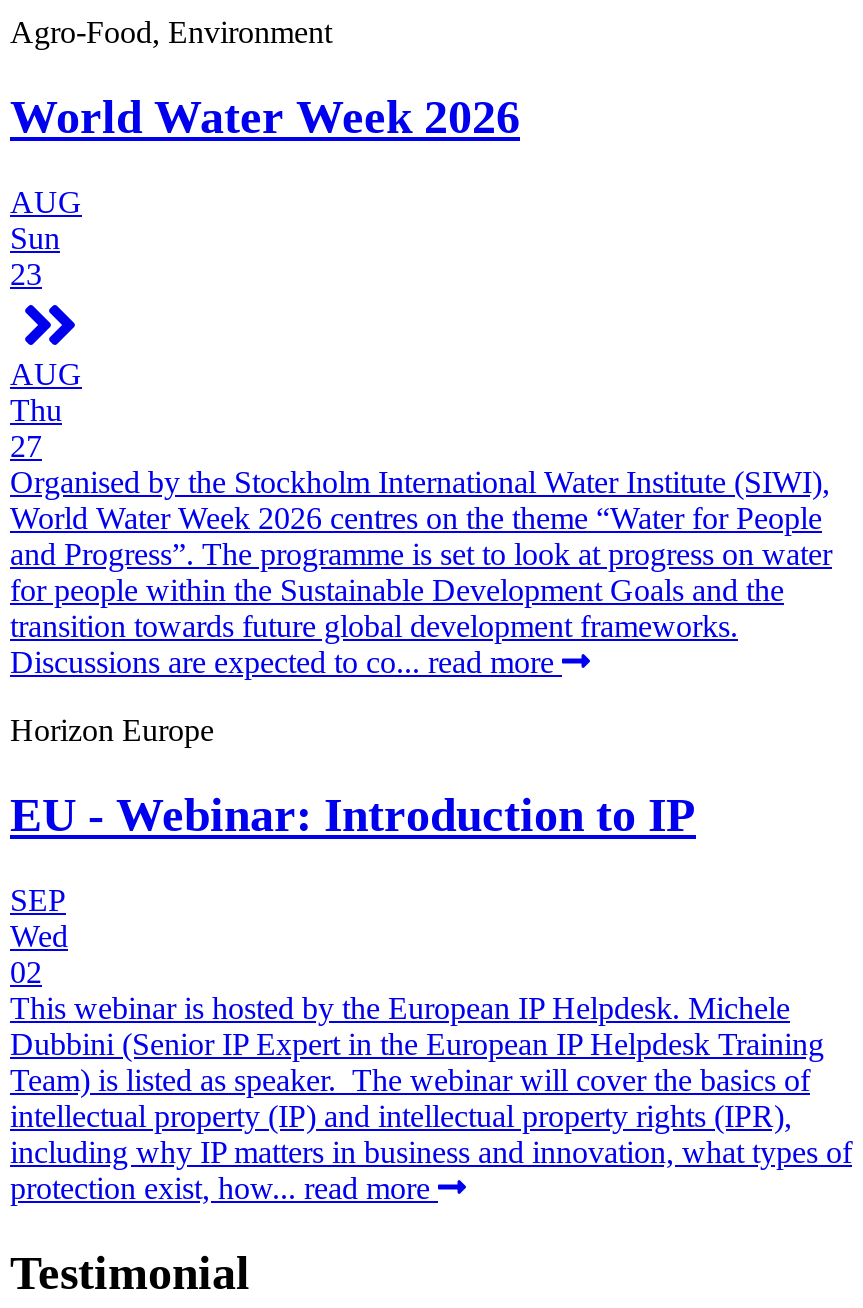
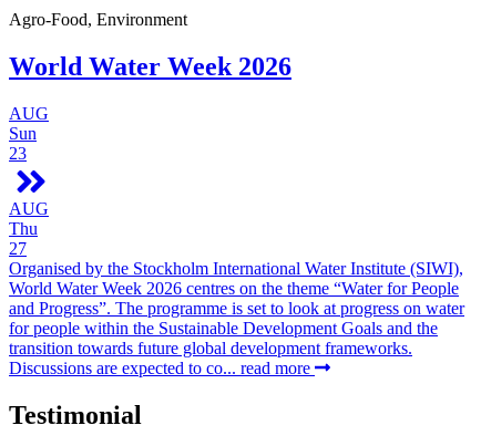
- Horizon Europe
- EU - Webinar: Introduction to IP
- SEP
- Wed
- 02
- This webinar is hosted by the European IP Helpdesk. Michele
- Dubbini (Senior IP Expert in the European IP Helpdesk Training
- Team) is listed as speaker. The webinar will cover the basics of
- intellectual property (IP) and intellectual property rights (IPR),
- including why IP matters in business and innovation, what types of
- protection exist, how... read more
